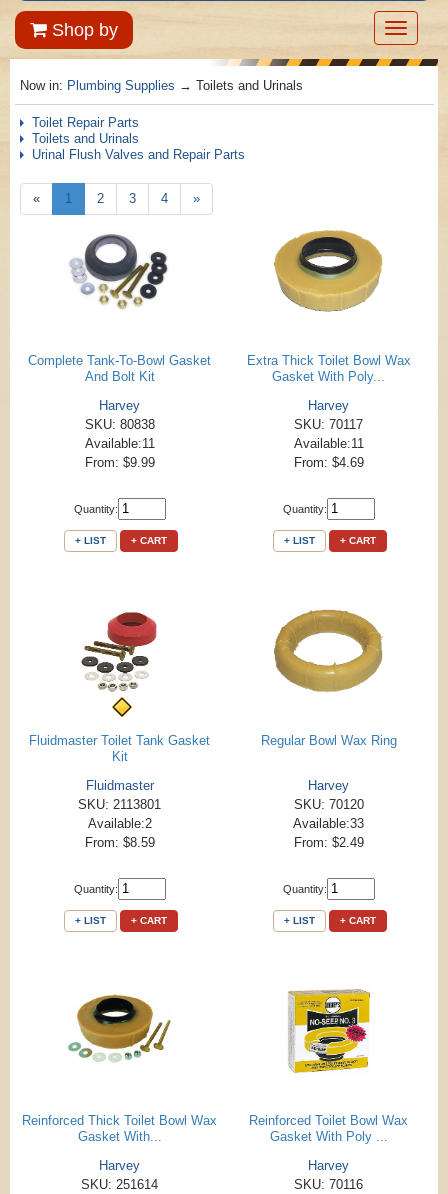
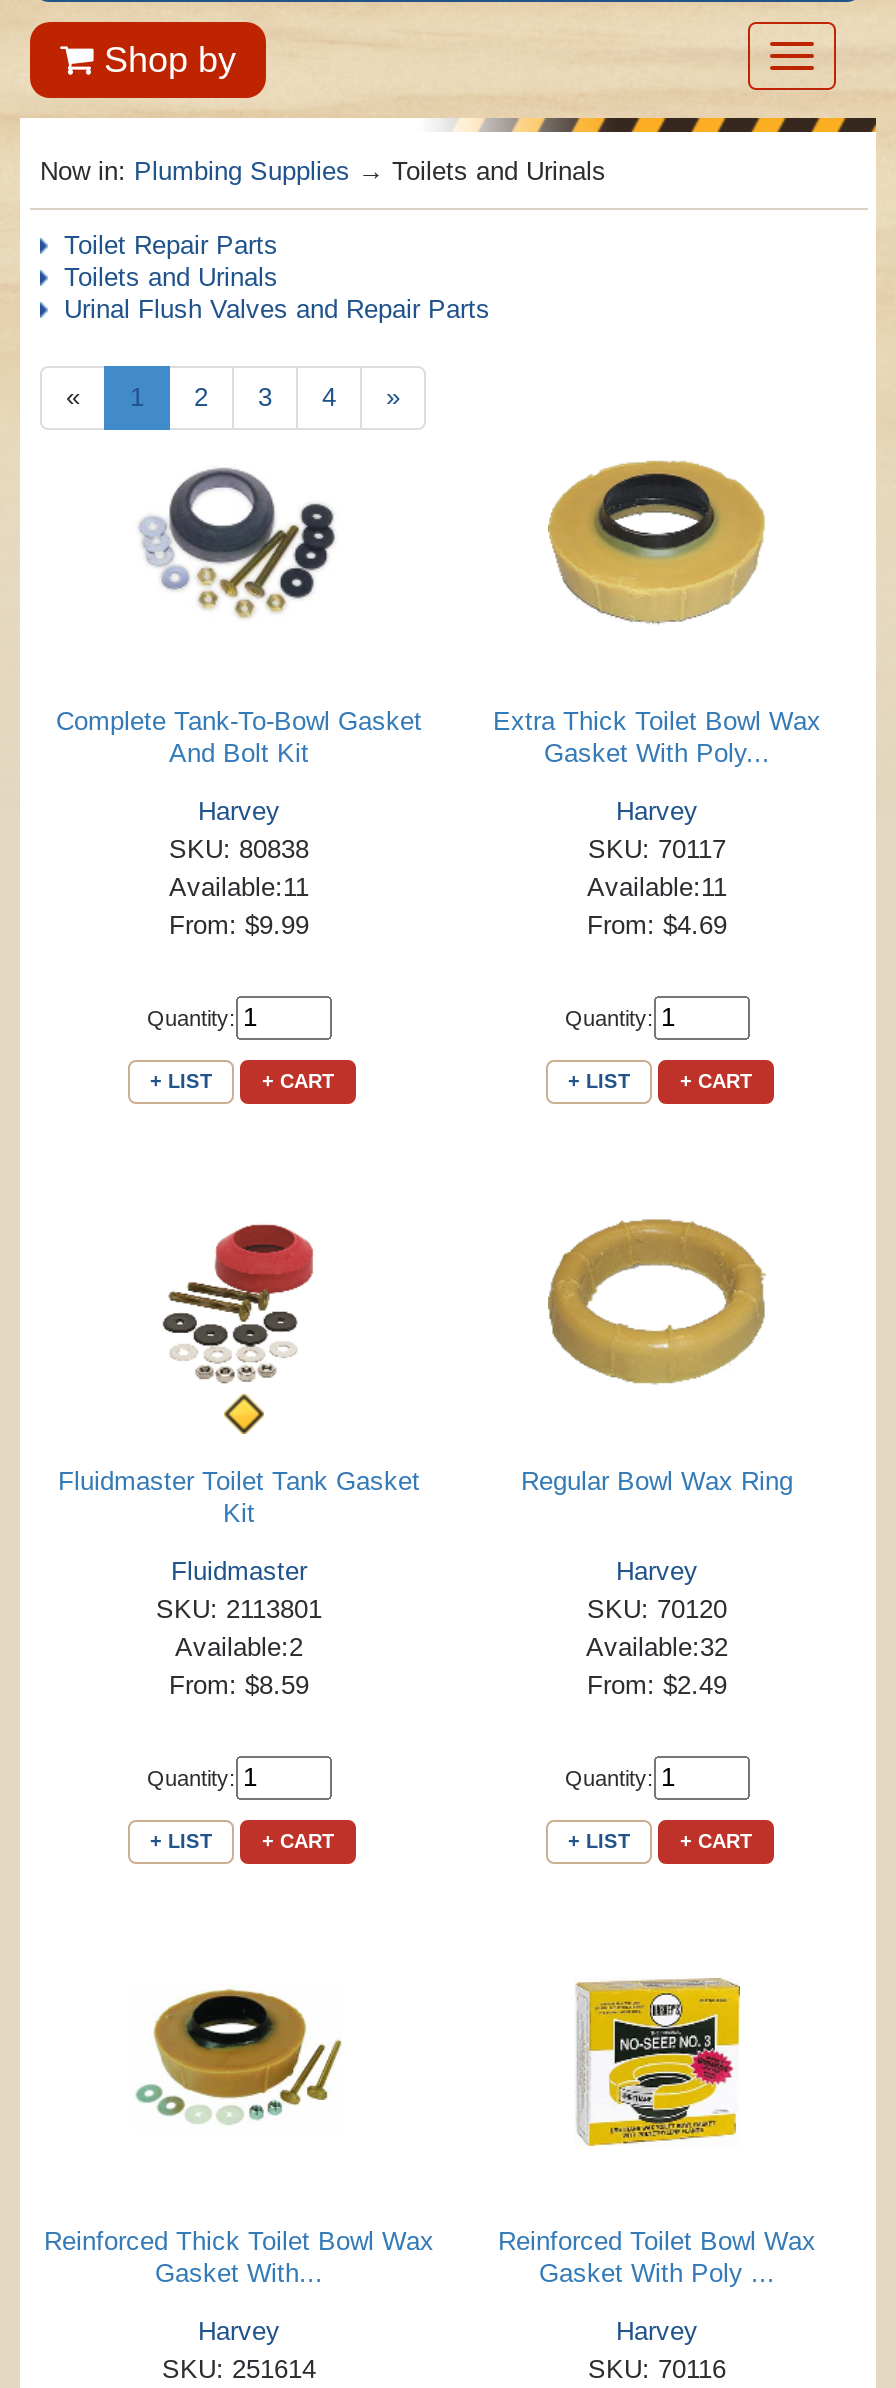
- Available:33
+ Available:32
